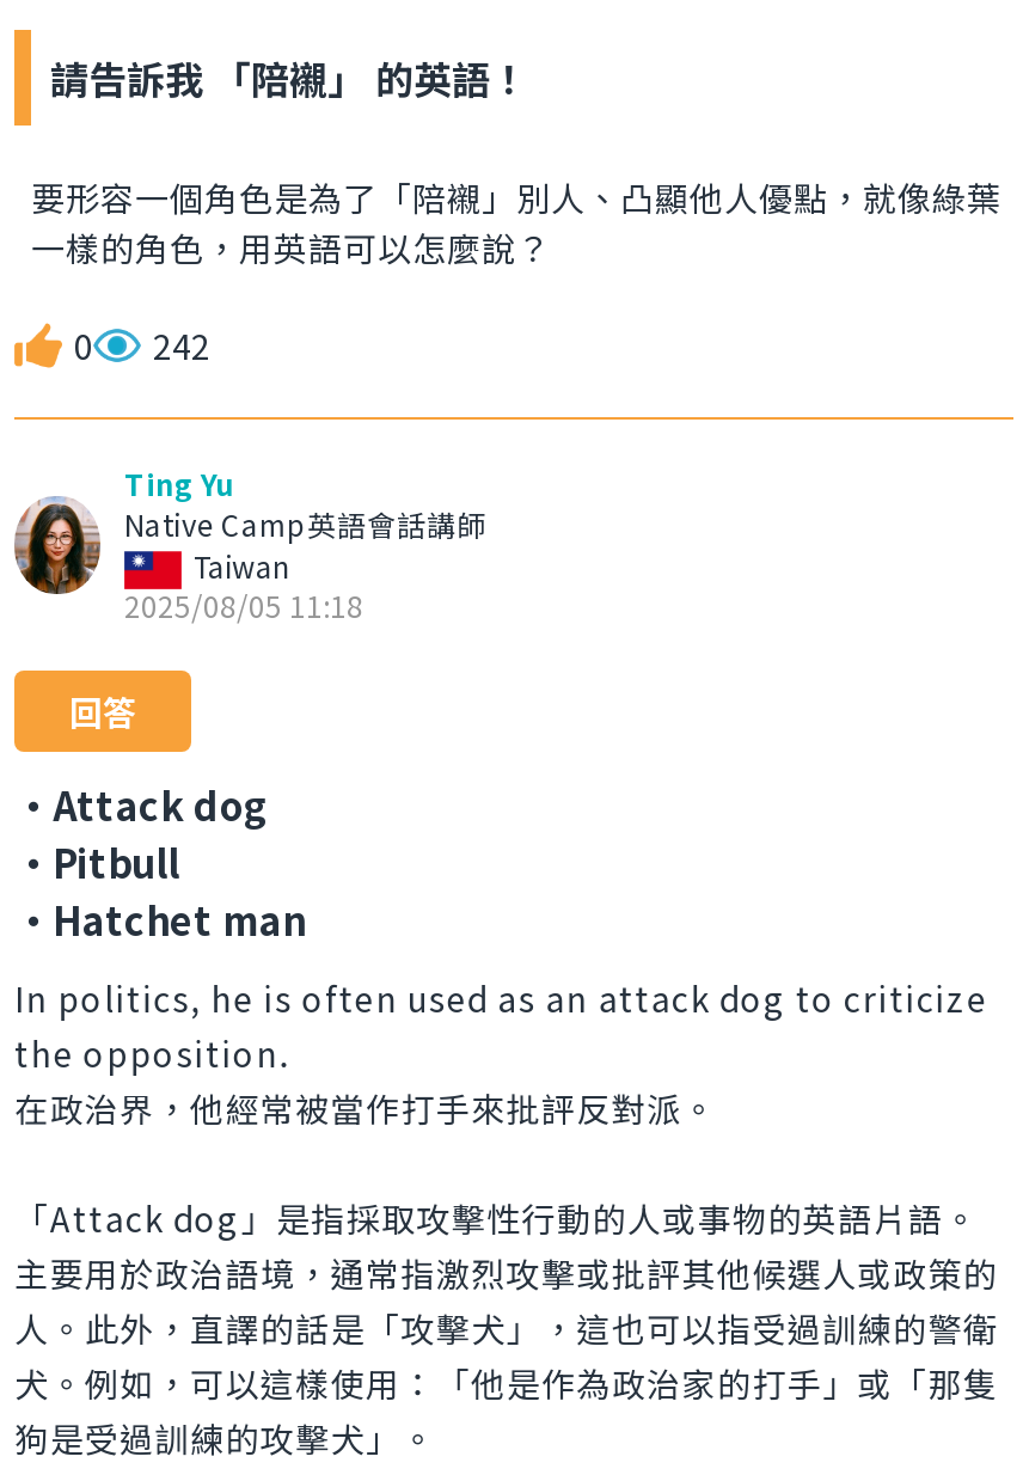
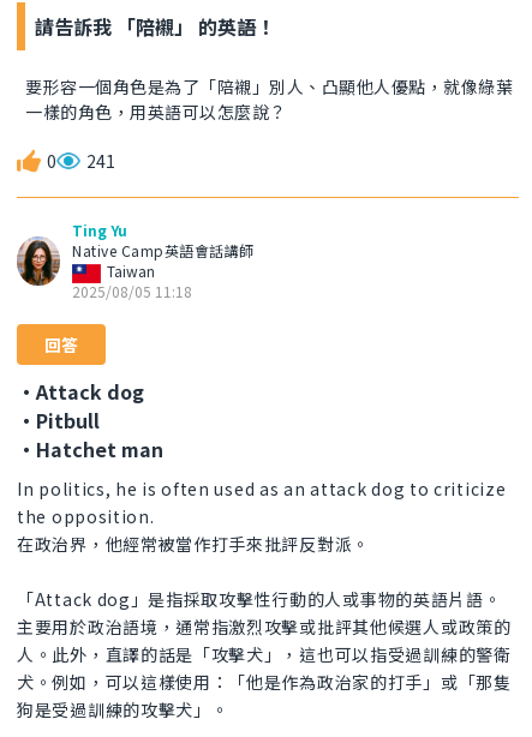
- 0 242
+ 0 241
